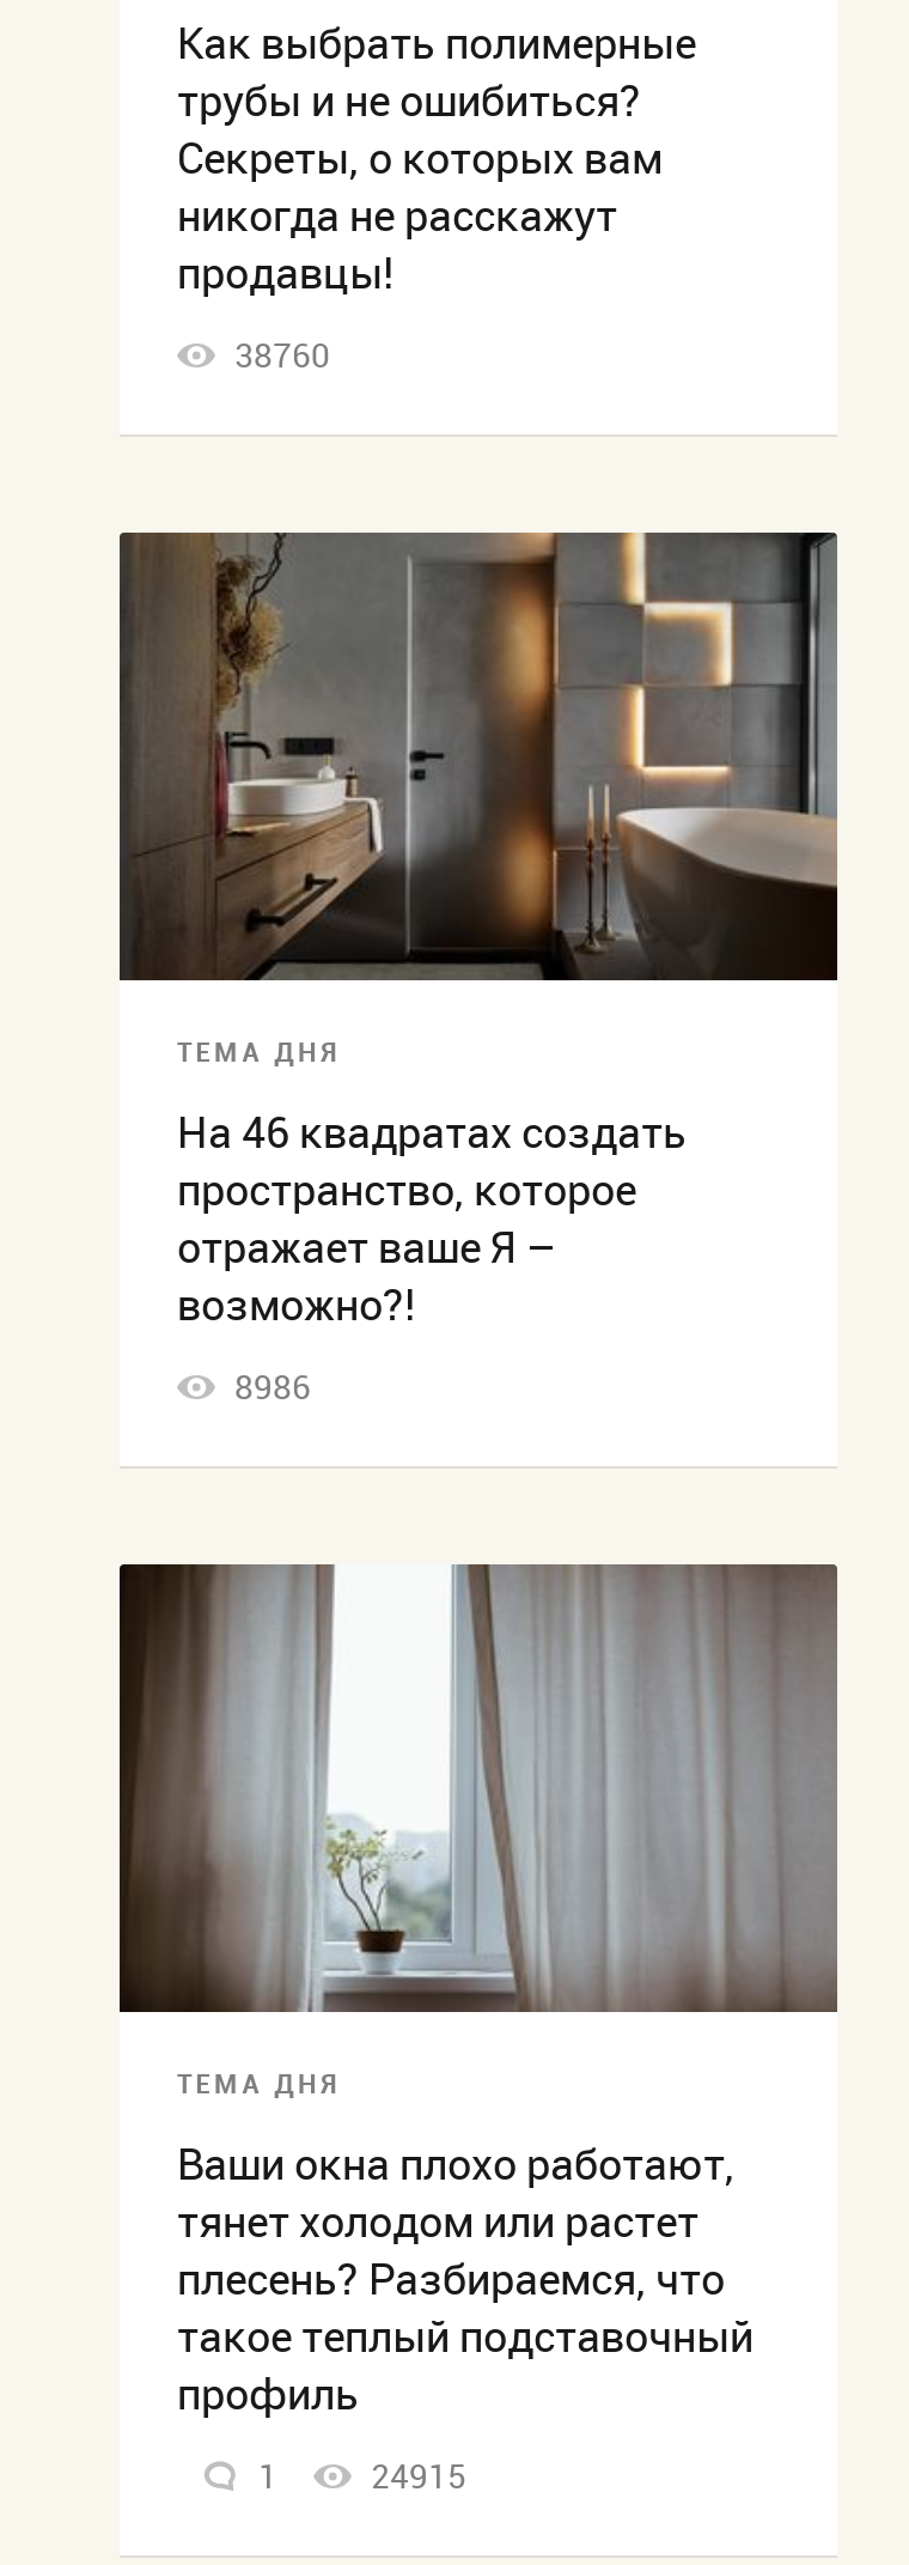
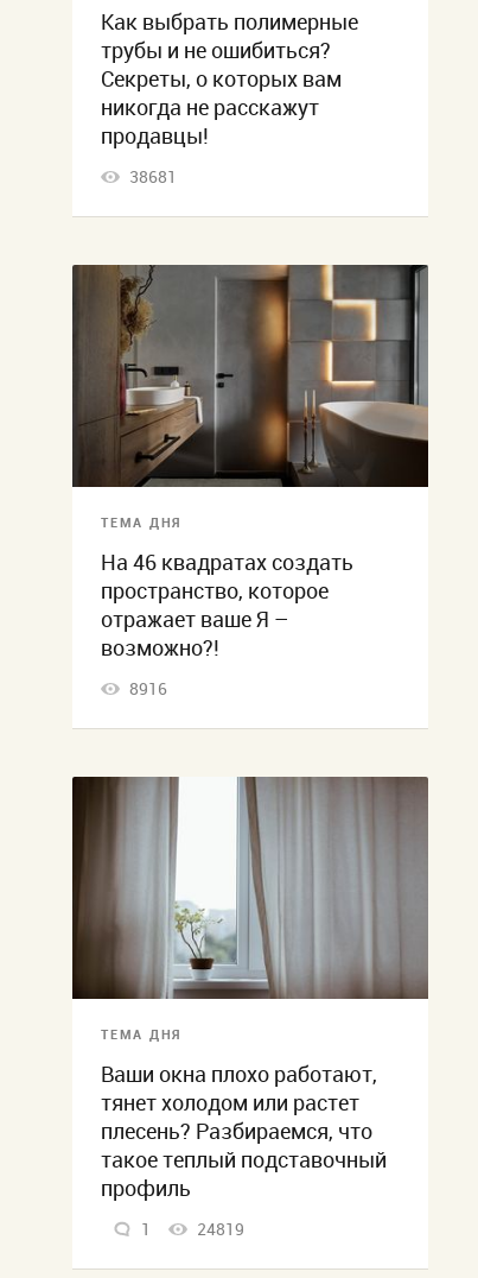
- 38760
+ 38681

- 8986
+ 8916

- 24915
+ 24819
